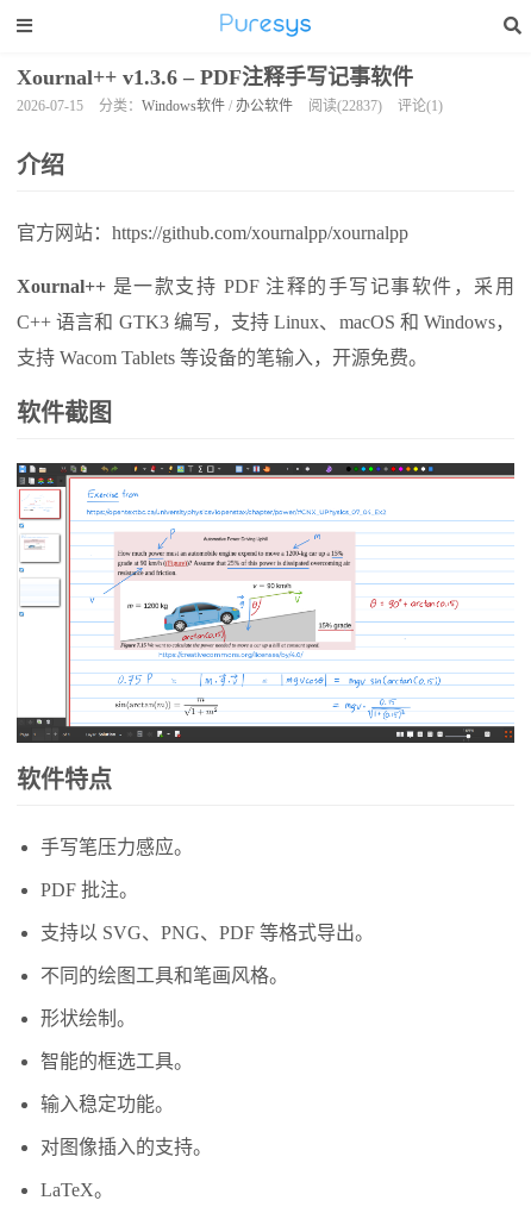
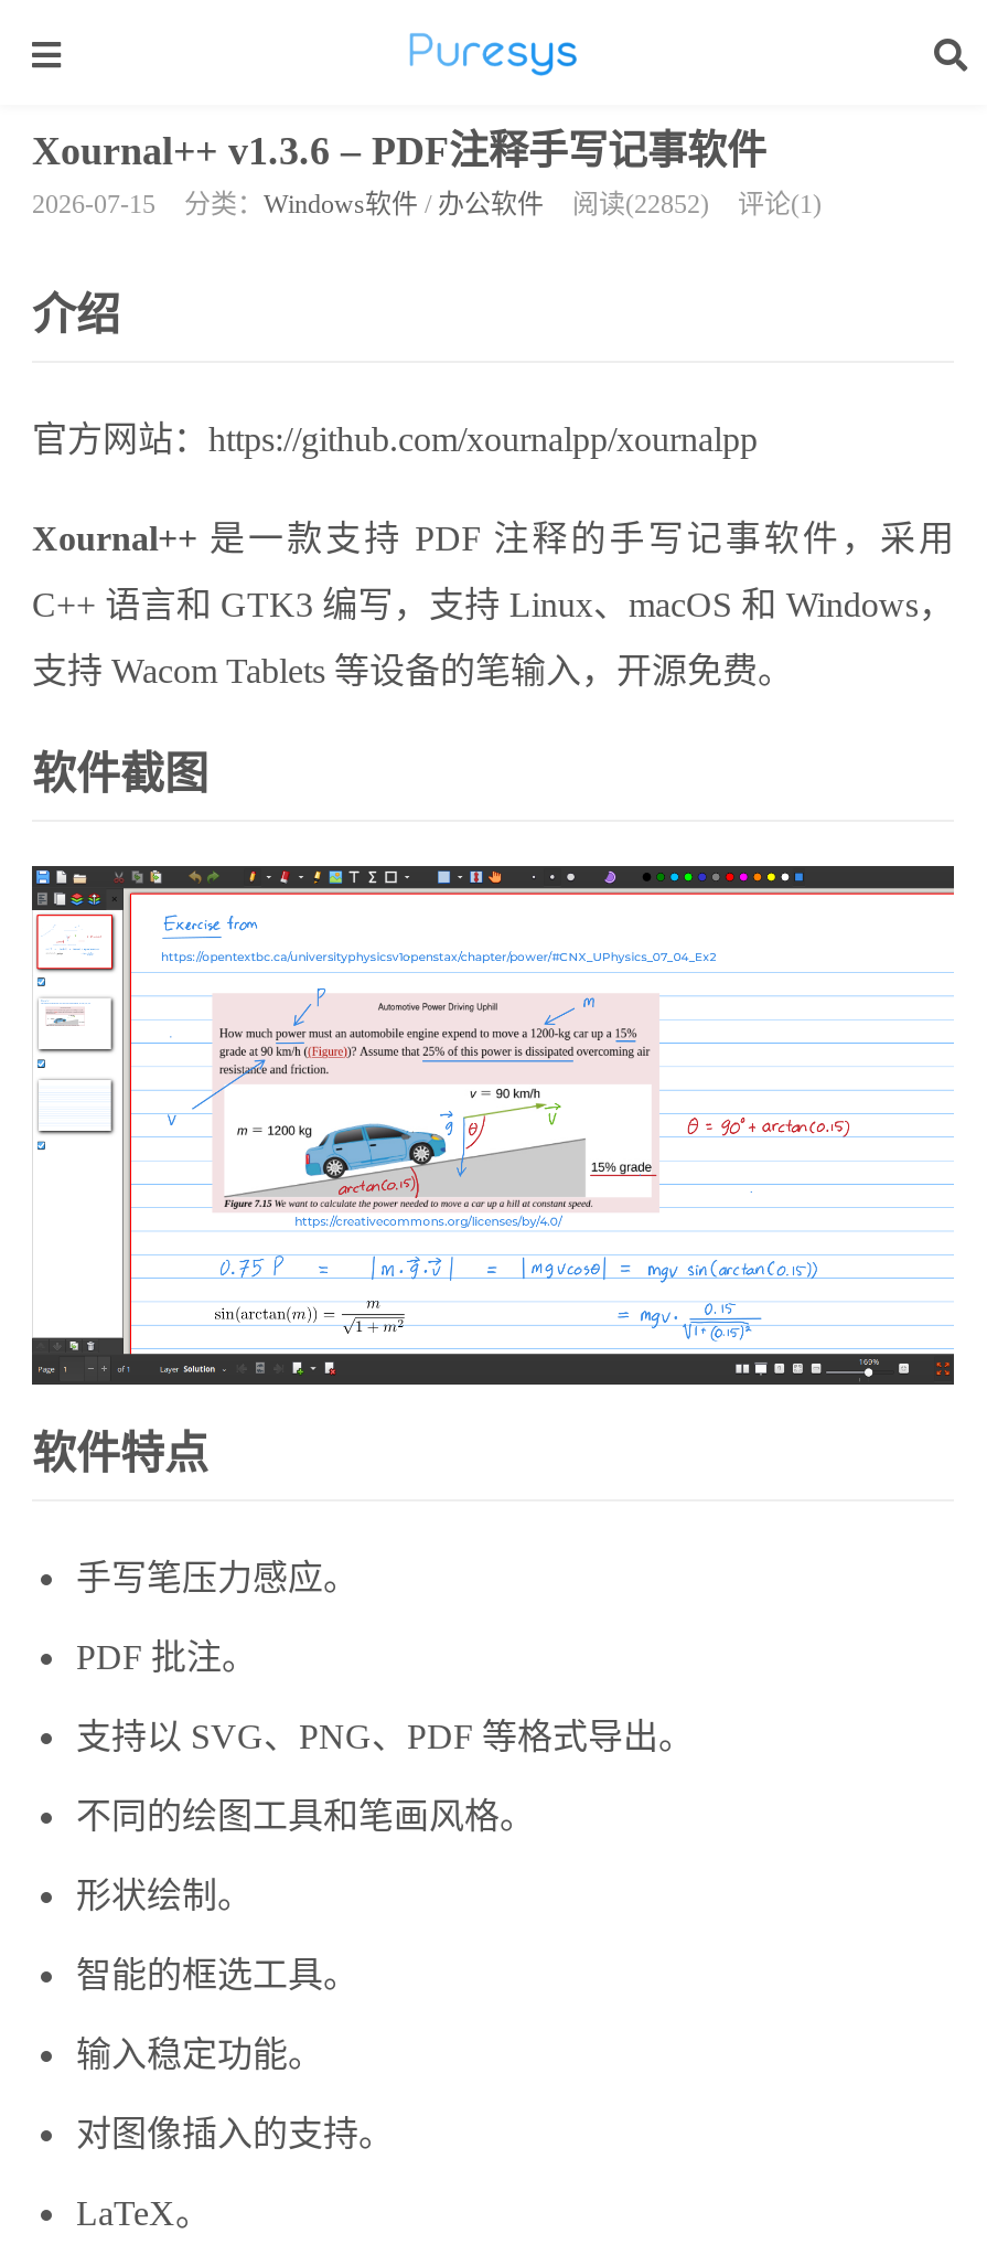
- 2026-07-15 分类：Windows软件/办公软件 阅读(22837) 评论(1)
+ 2026-07-15 分类：Windows软件/办公软件 阅读(22852) 评论(1)
